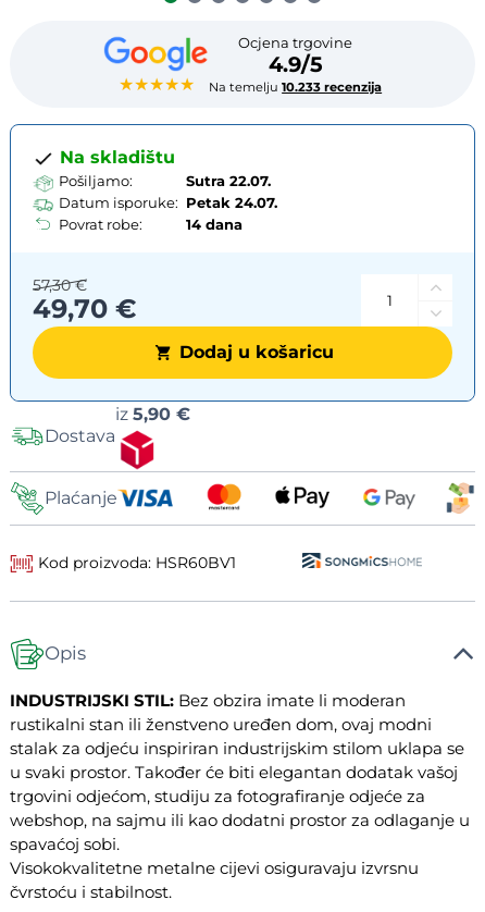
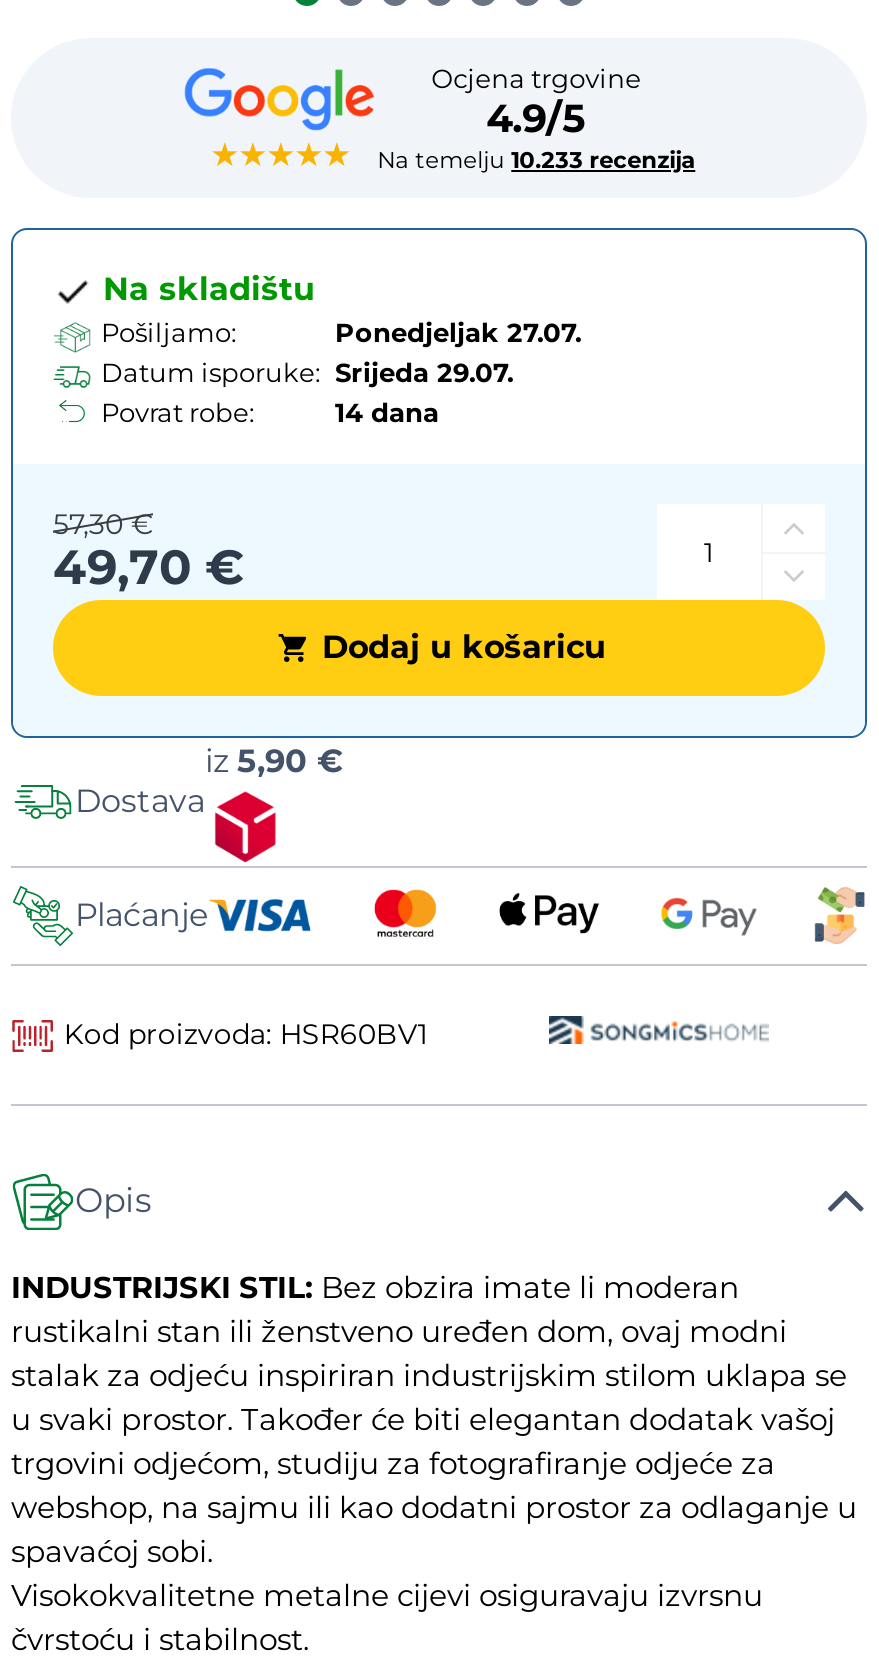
- Sutra 22.07.
- Datum isporuke: Petak 24.07.
+ Ponedjeljak 27.07.
+ Datum isporuke: Srijeda 29.07.
